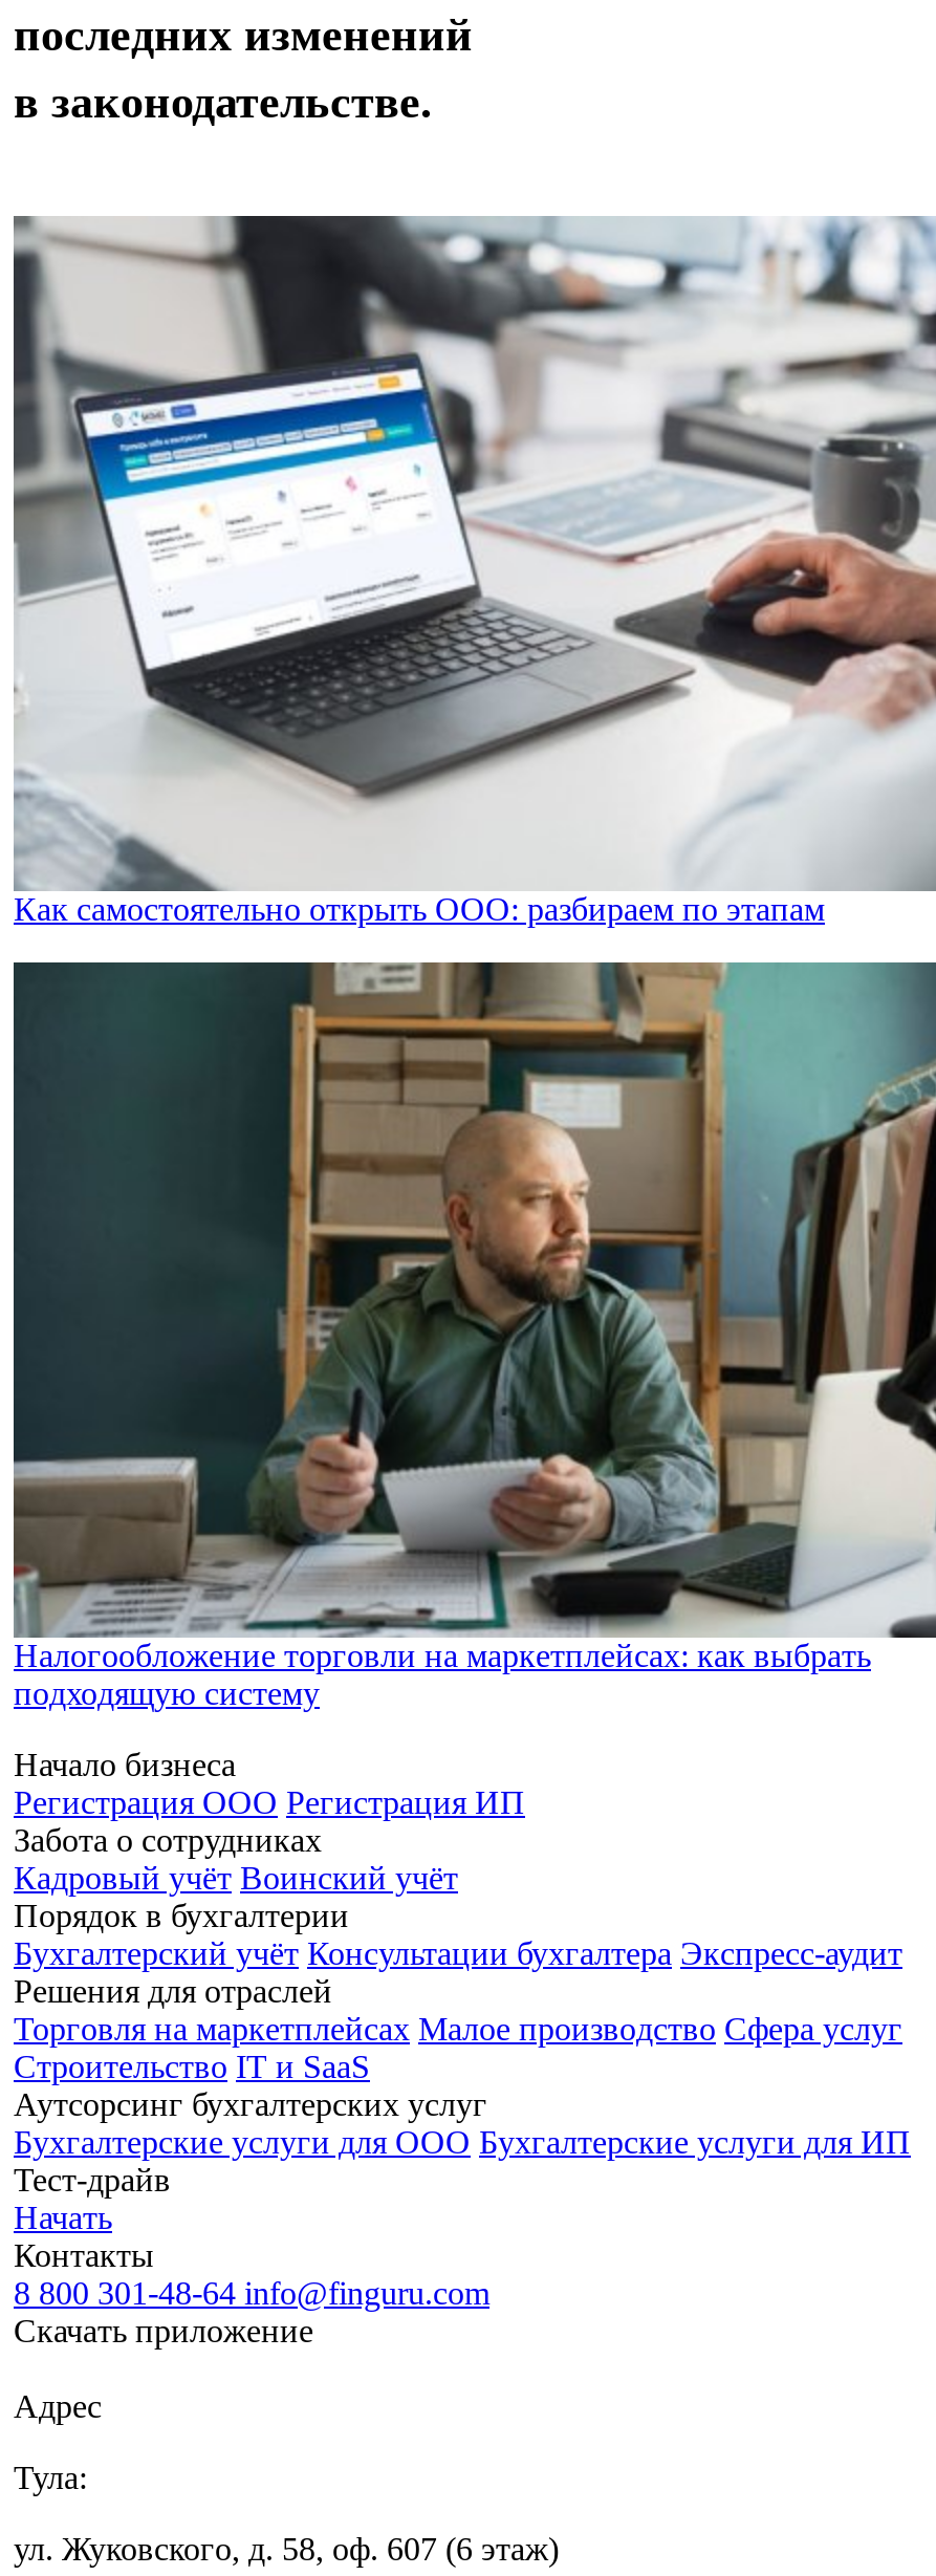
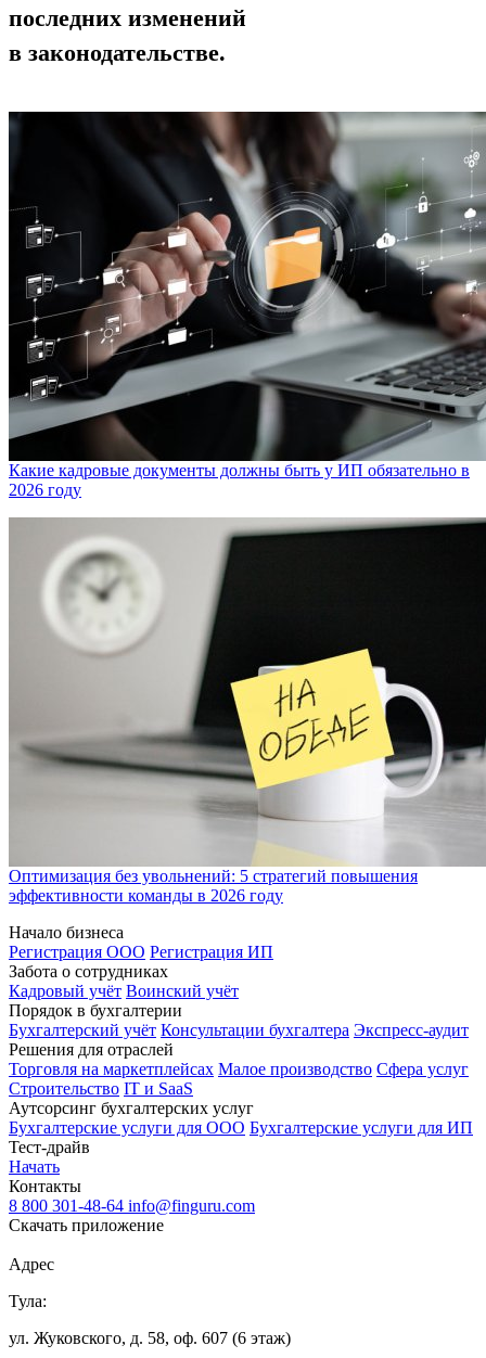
- [image]
- Как самостоятельно открыть ООО: разбираем по этапам
+ [image]
+ Какие кадровые документы должны быть у ИП обязательно в
+ 2026 году

- [image]
- Налогообложение торговли на маркетплейсах: как выбрать
- подходящую систему
+ [image]
+ Оптимизация без увольнений: 5 стратегий повышения
+ эффективности команды в 2026 году
